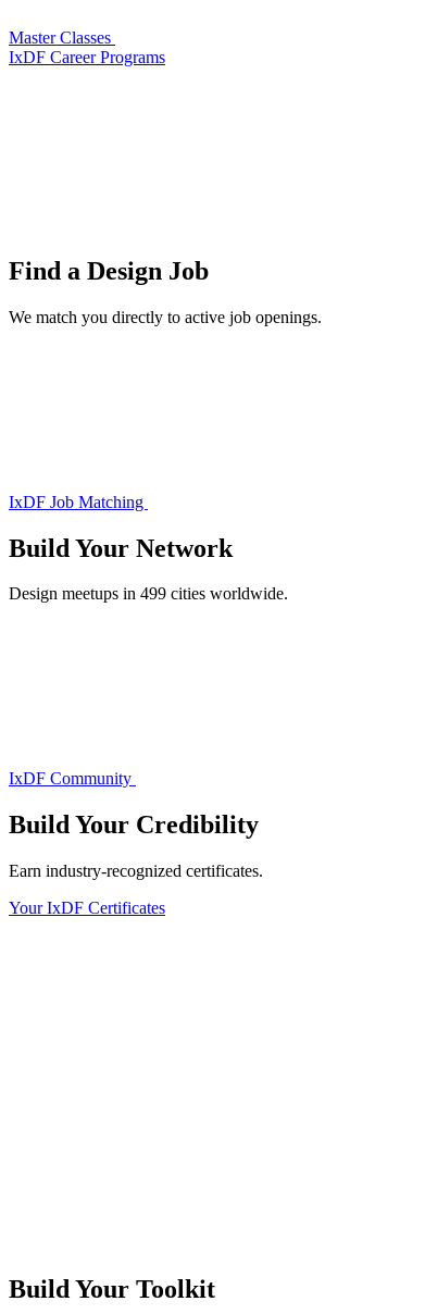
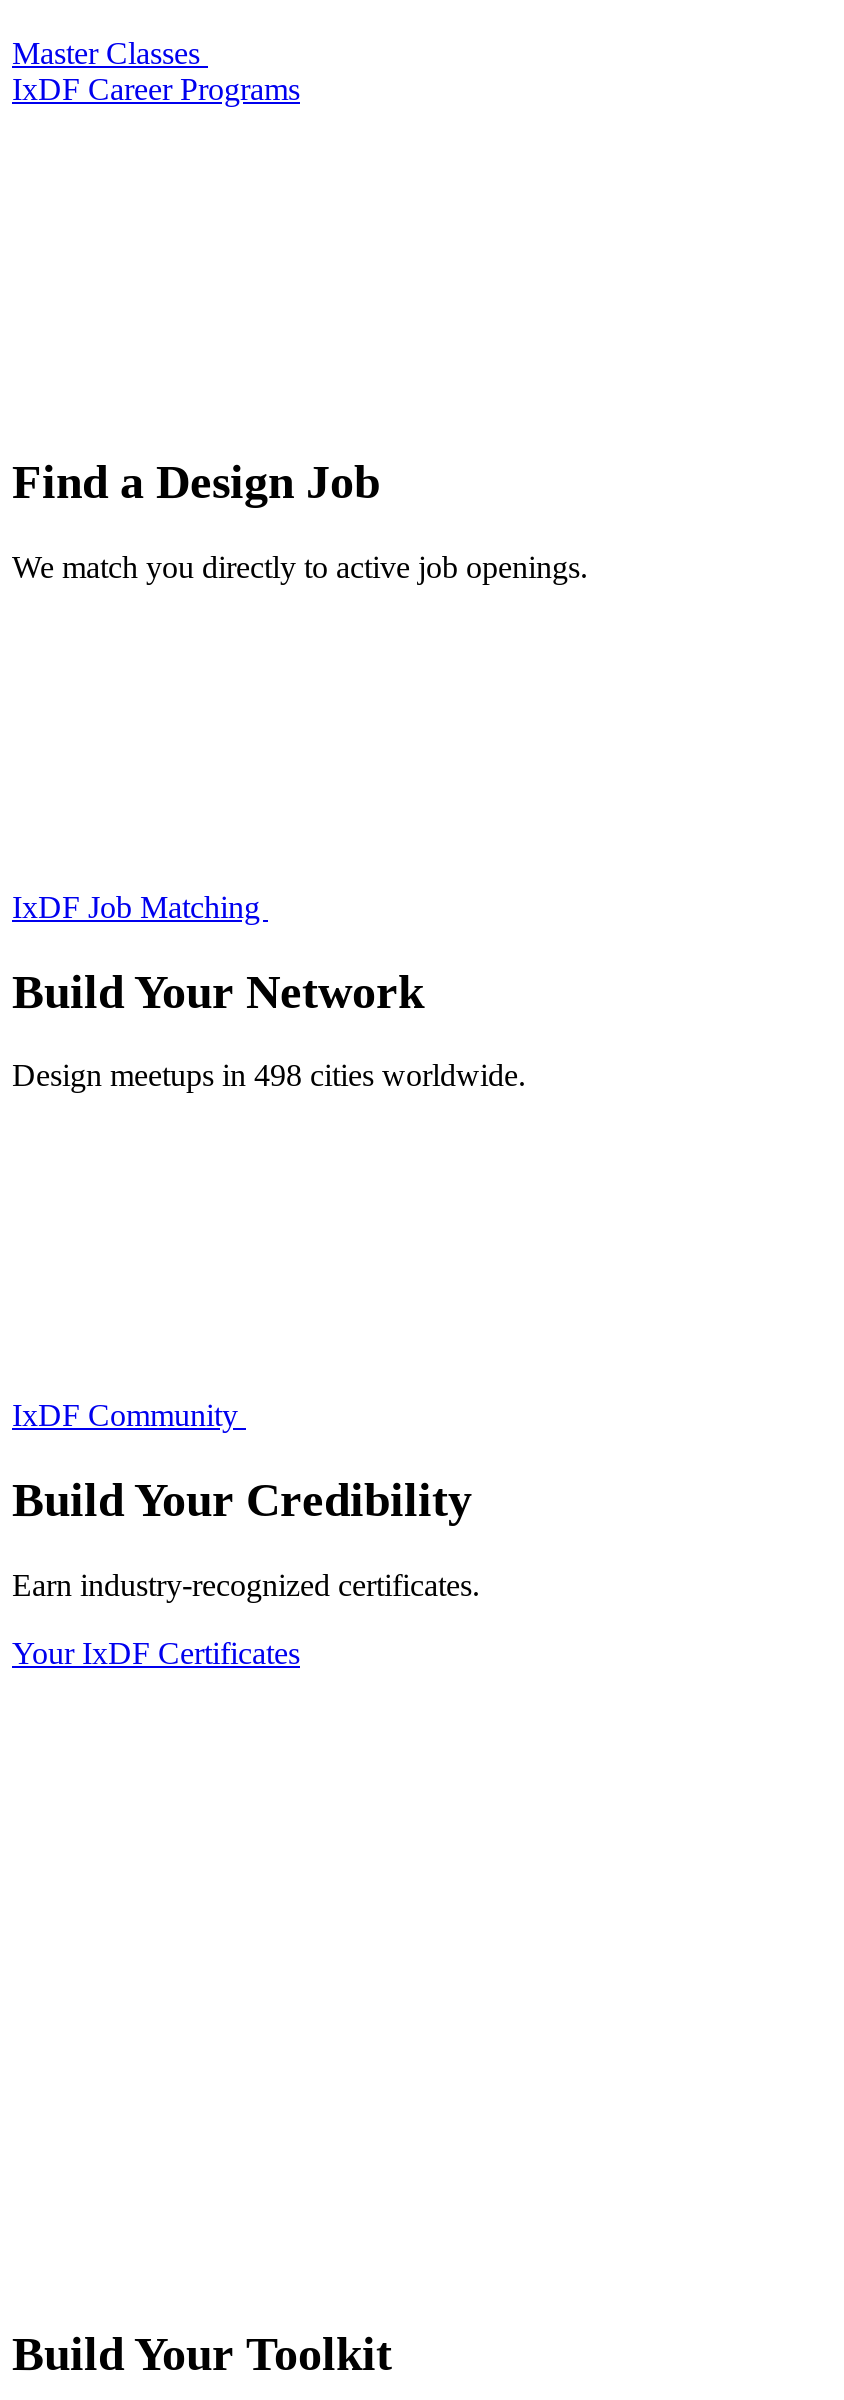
- Design meetups in 499 cities worldwide.
+ Design meetups in 498 cities worldwide.
